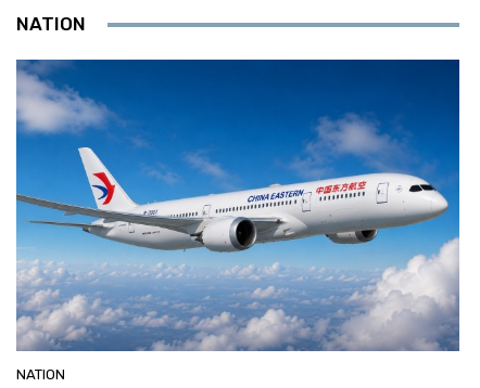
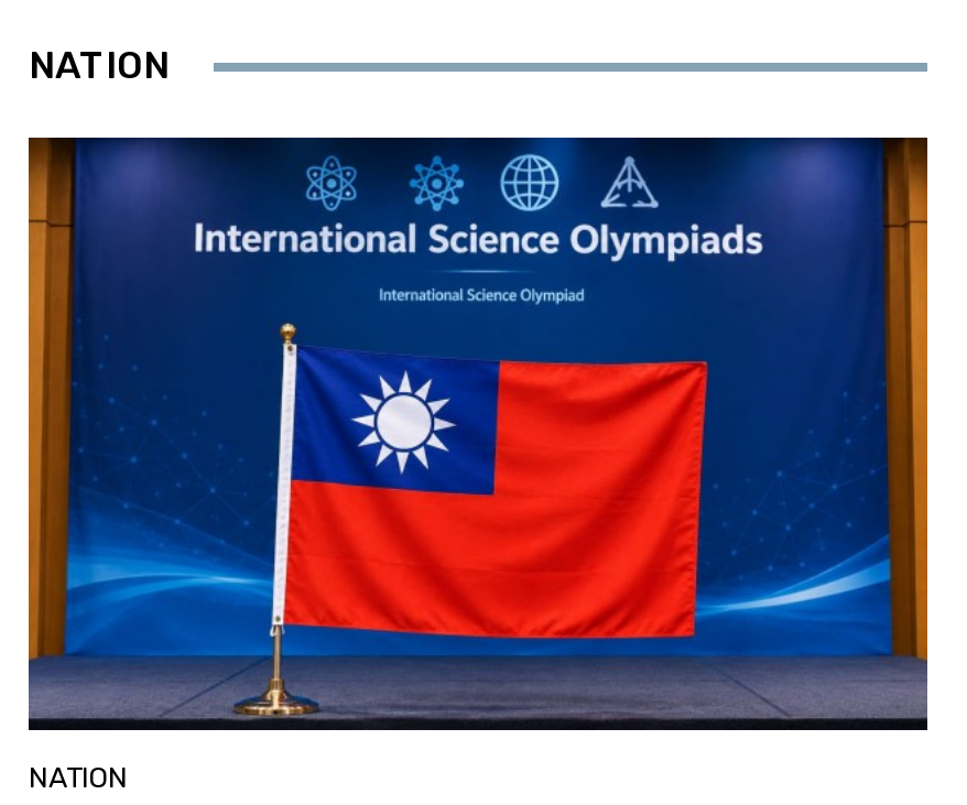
- [image]
+ [image]
